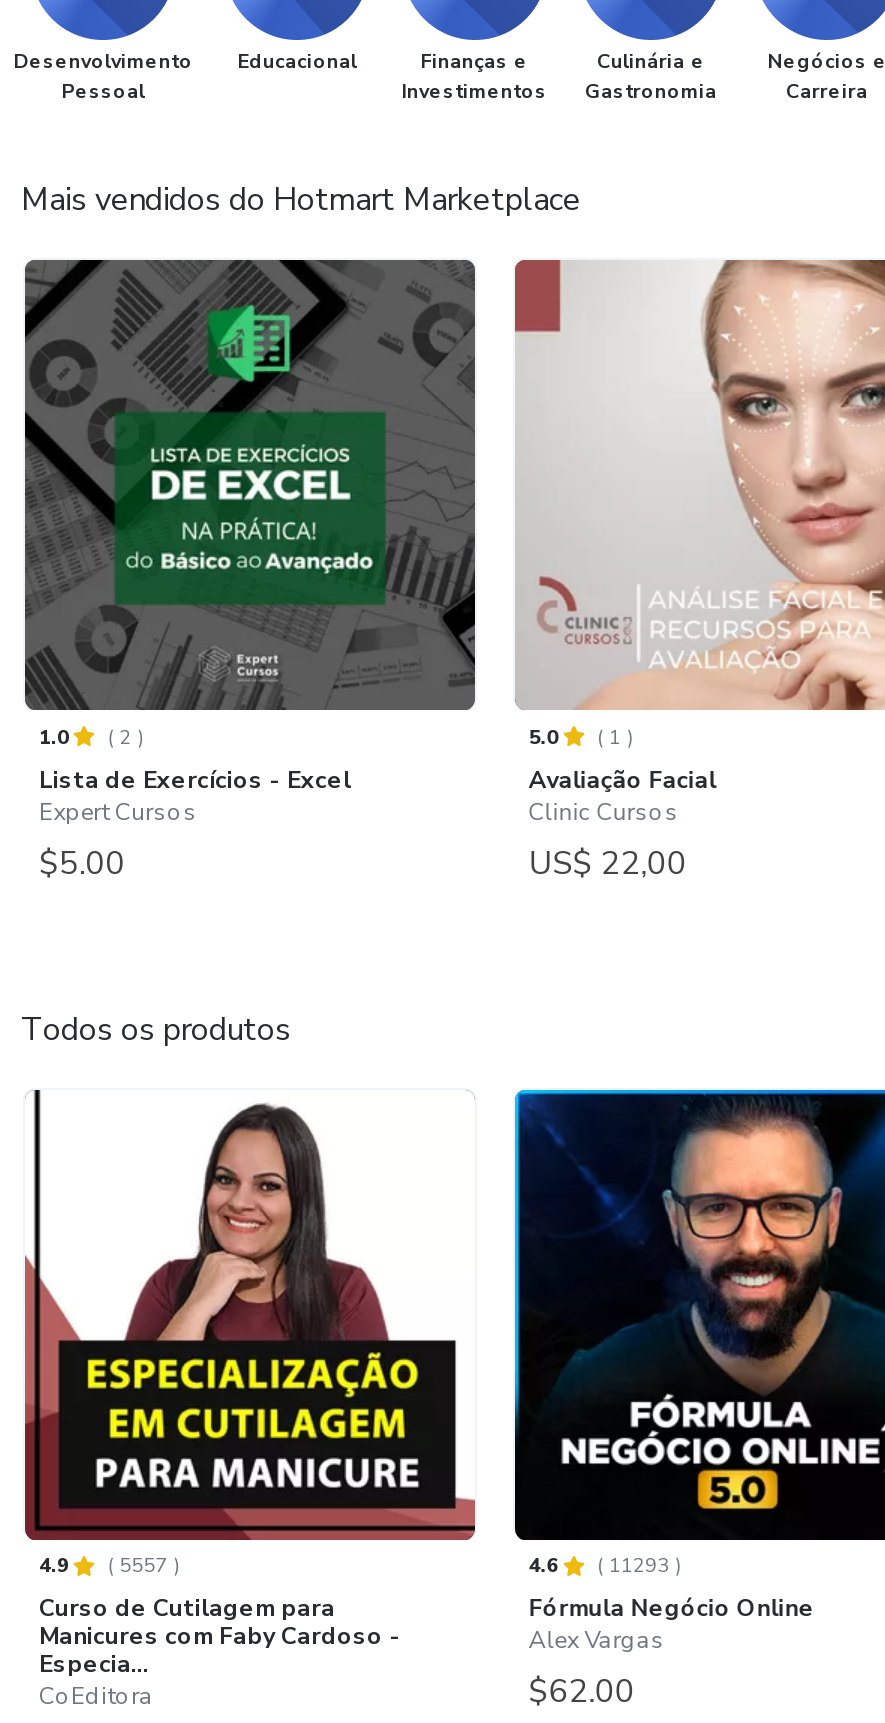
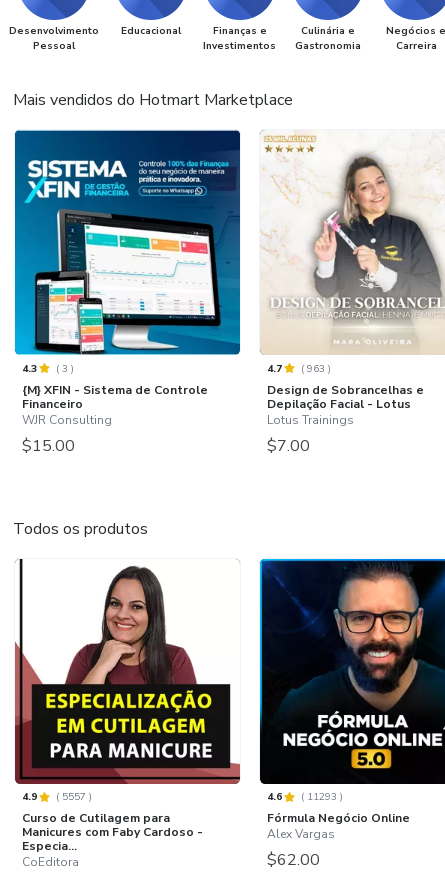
- [image]
- 1.0
- (2)
- Lista de Exercícios - Excel
- Expert Cursos
- $5.00
+ [image]
+ 4.3
+ (3)
+ {M} XFIN - Sistema de Controle
+ Financeiro
+ WJR Consulting
+ $15.00

- [image]
- 5.0
- (1)
- Avaliação Facial
- Clinic Cursos
- US$ 22,00
+ [image]
+ 4.7
+ (963)
+ Design de Sobrancelhas e
+ Depilação Facial - Lotus
+ Lotus Trainings
+ $7.00
